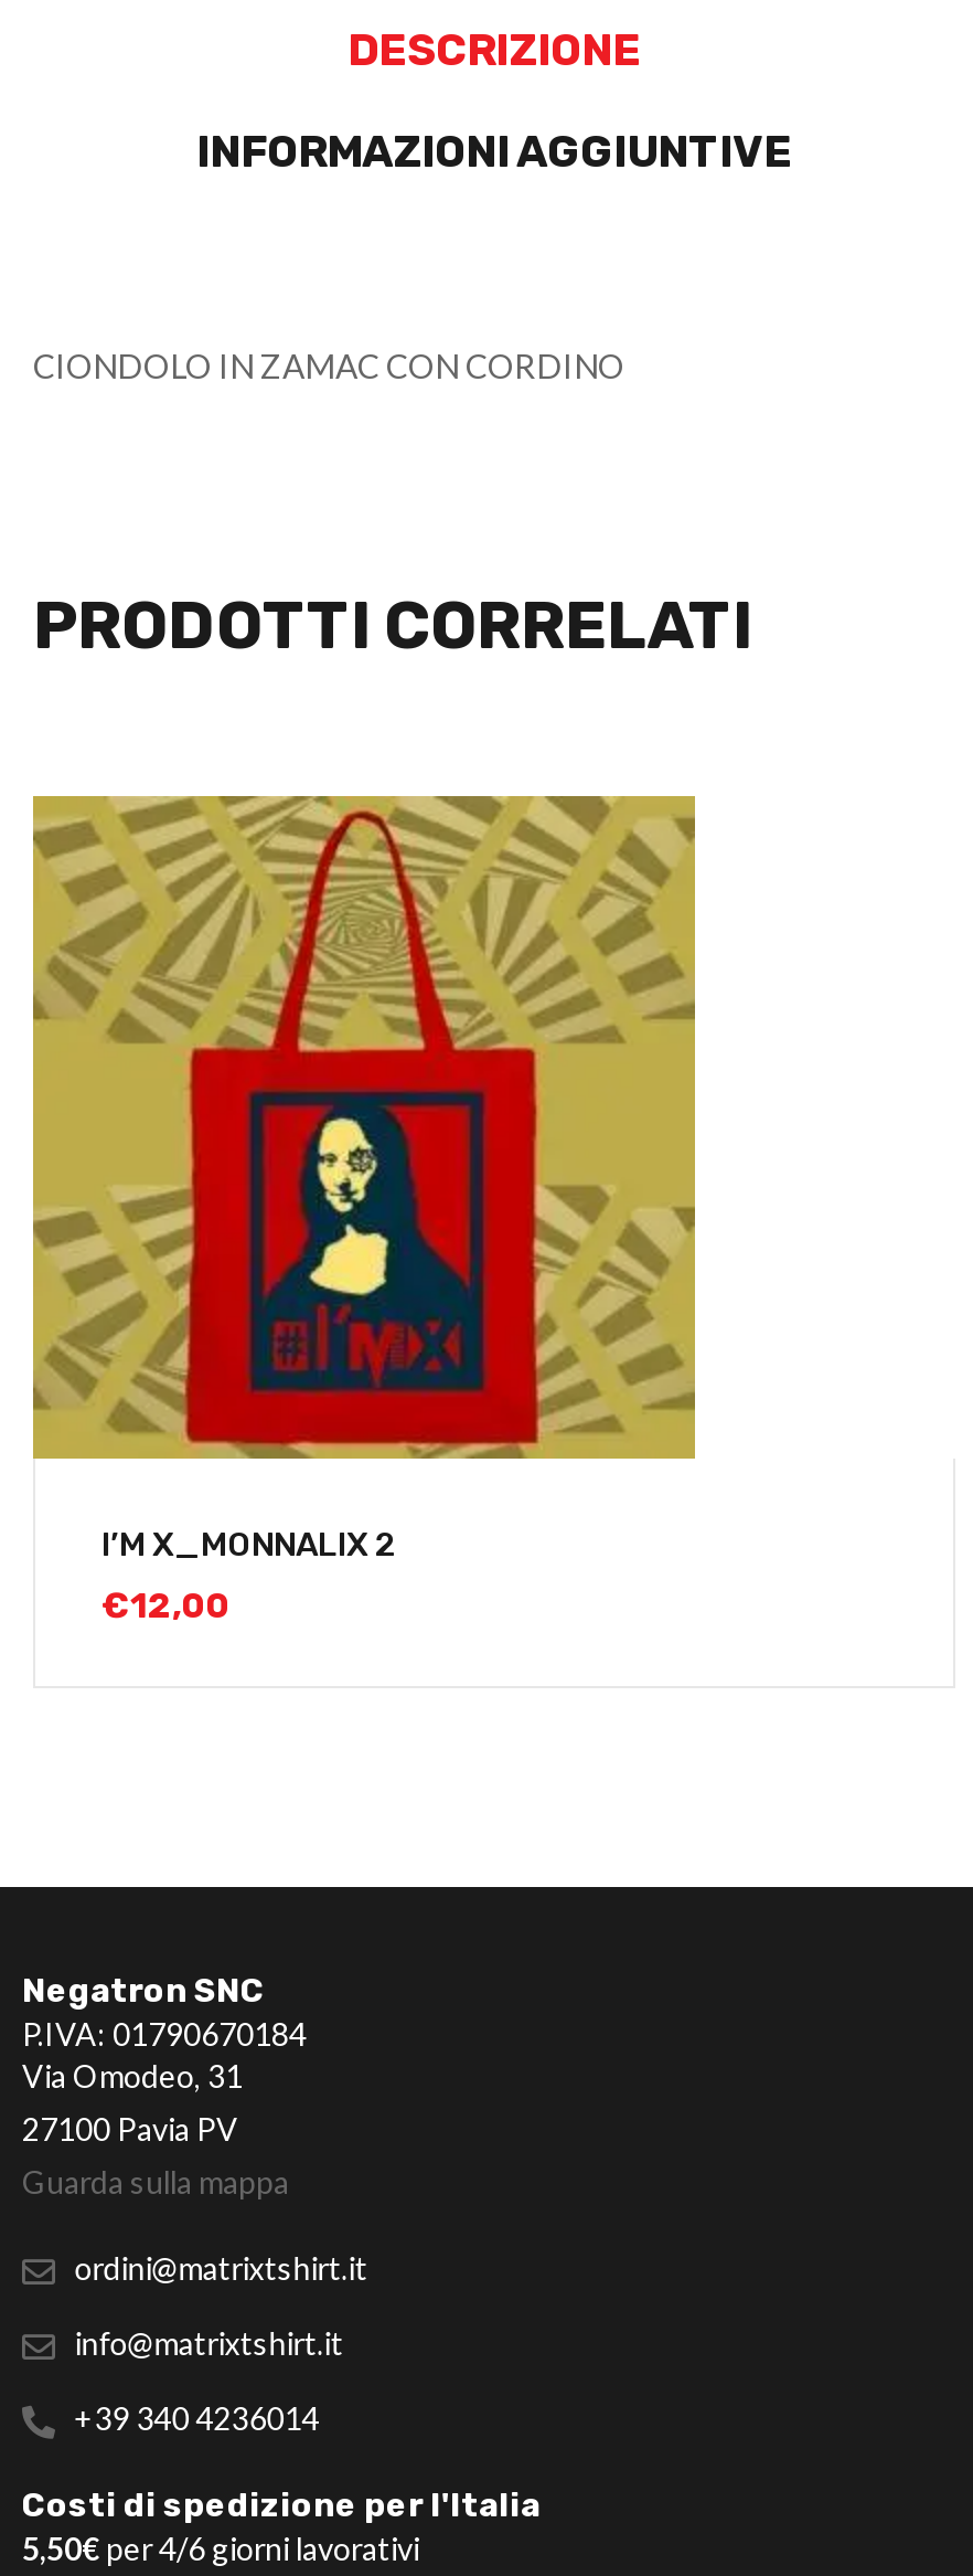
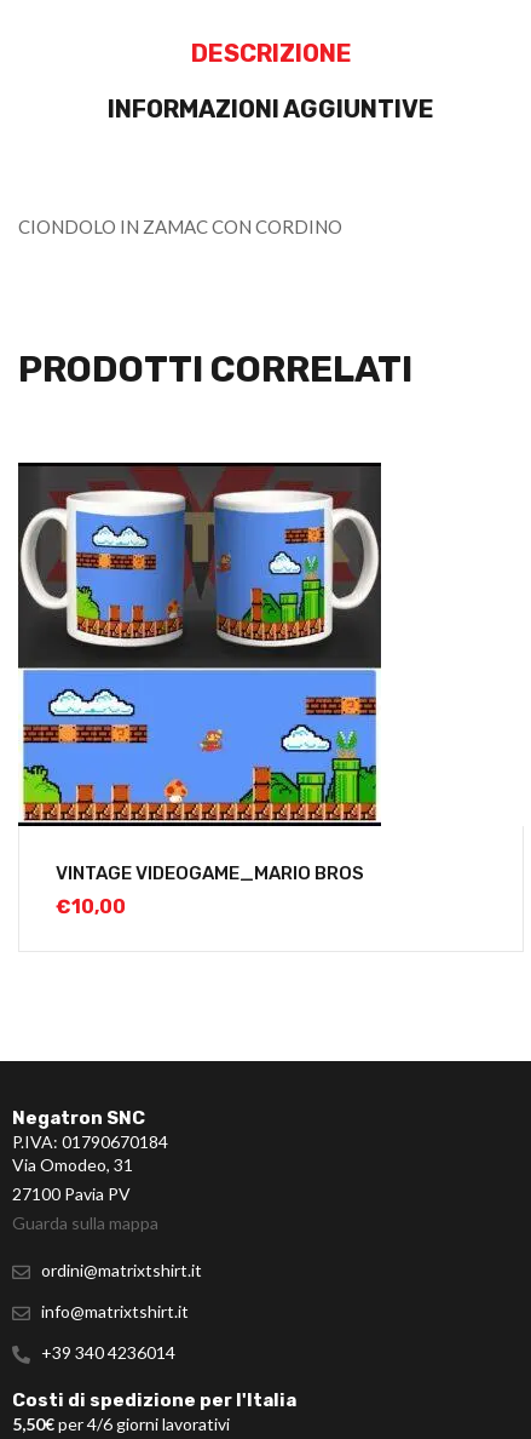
- [image]
- I’M X_MONNALIX 2
+ [image]
+ VINTAGE VIDEOGAME_MARIO BROS

- €12,00
+ €10,00
